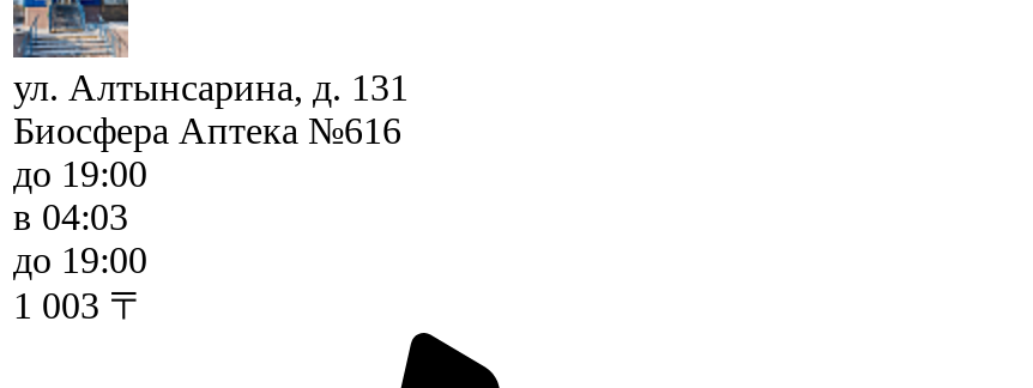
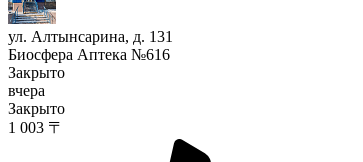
- до 19:00
- в 04:03
- до 19:00
+ Закрыто
+ вчера
+ Закрыто
